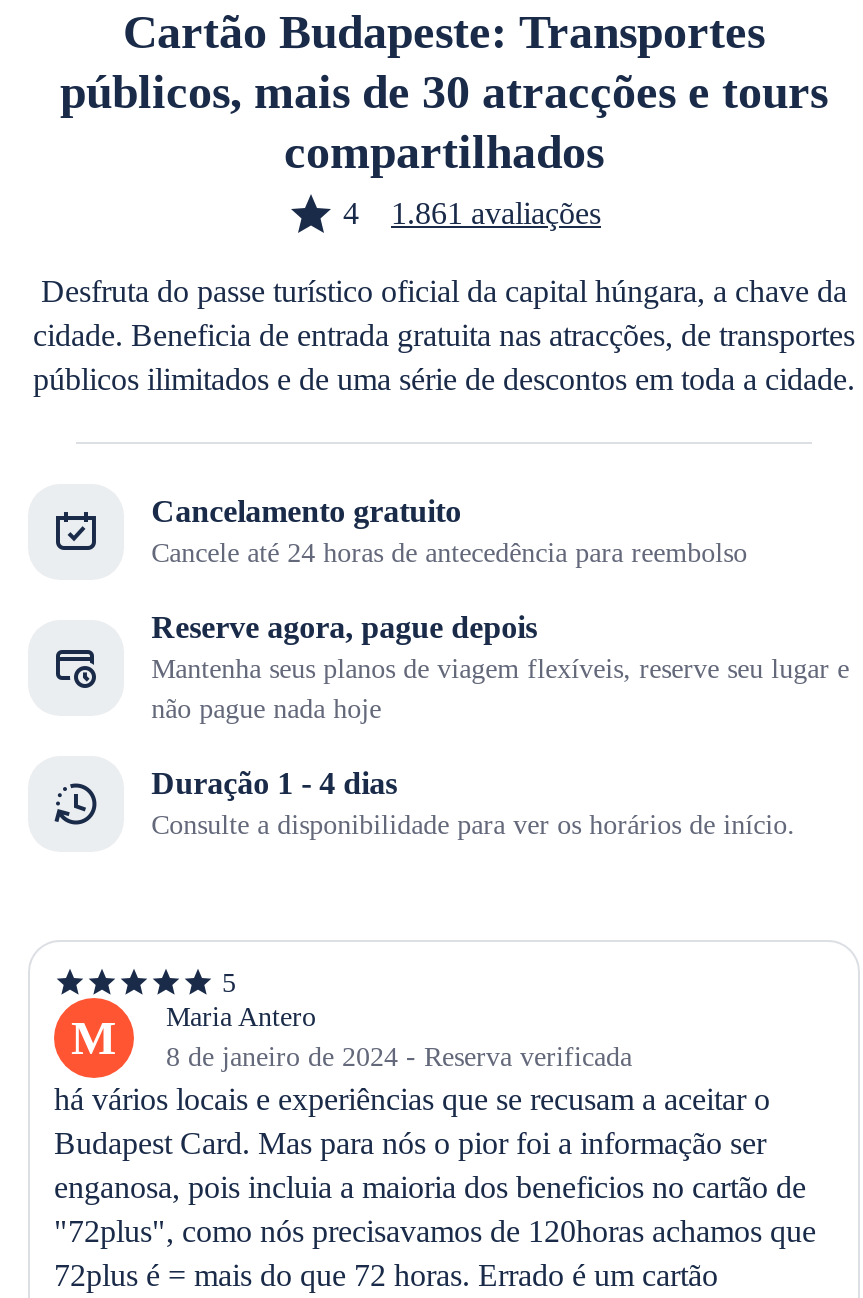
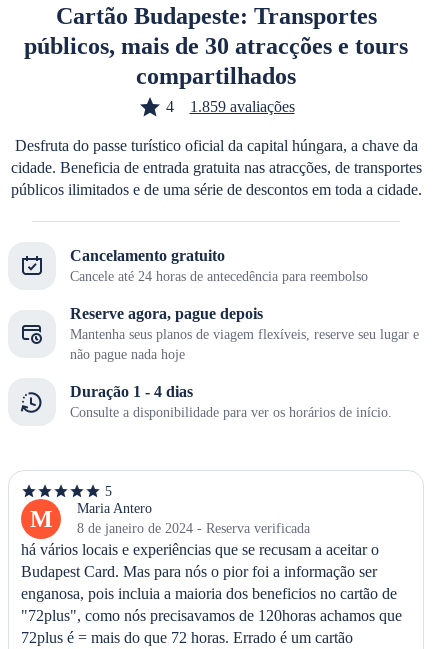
- 4 1.861 avaliações
+ 4 1.859 avaliações
